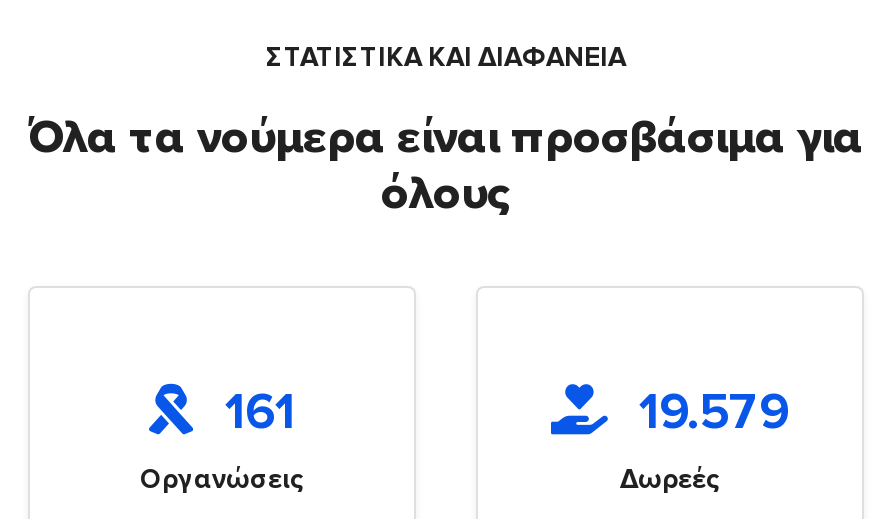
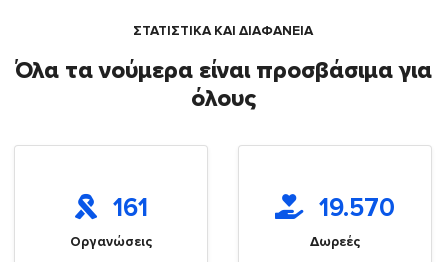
- 19.579
+ 19.570
